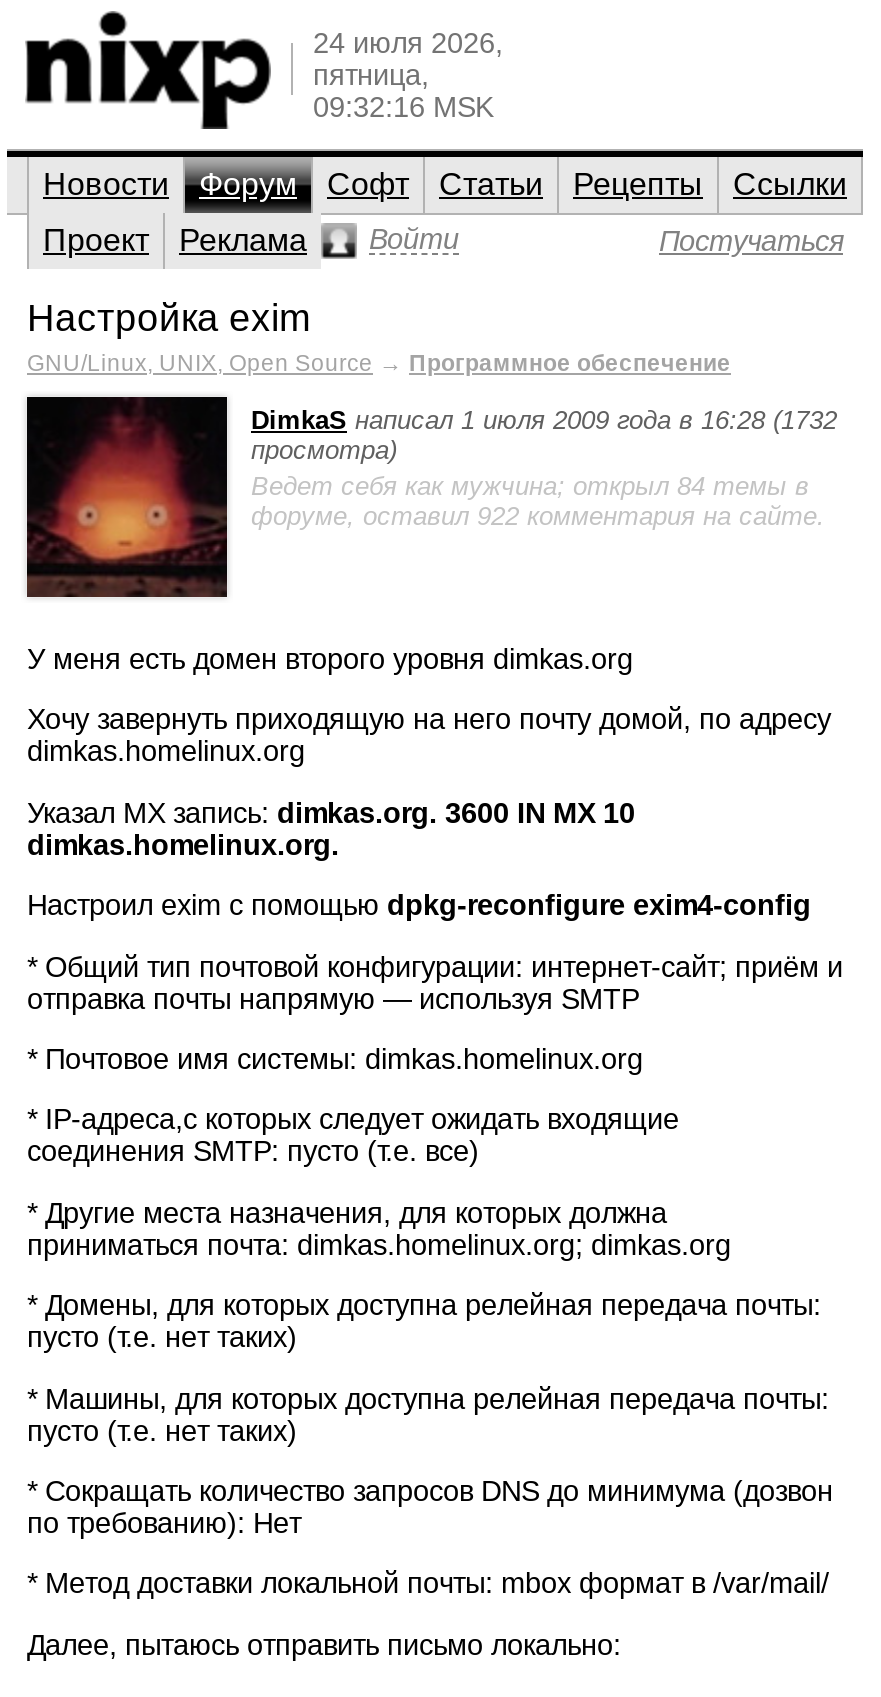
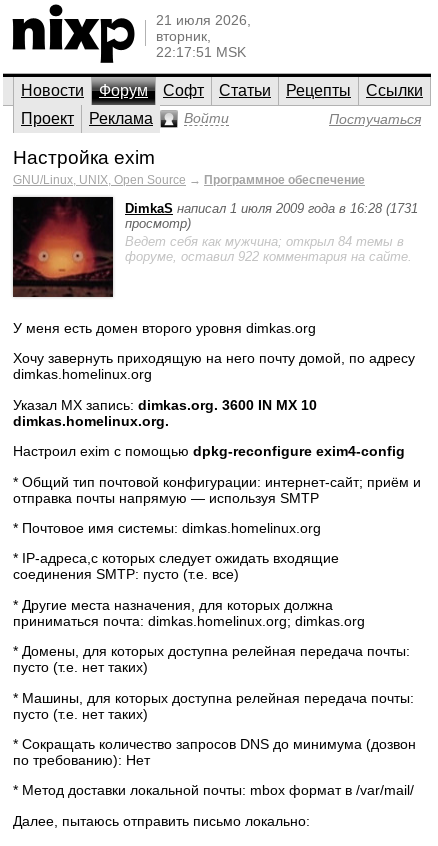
- 24 июля 2026,
- пятница,
- 09:32:16 MSK
+ 21 июля 2026,
+ вторник,
+ 22:17:51 MSK

- DimkaS написал 1 июля 2009 года в 16:28 (1732
- просмотра)
+ DimkaS написал 1 июля 2009 года в 16:28 (1731
+ просмотр)
